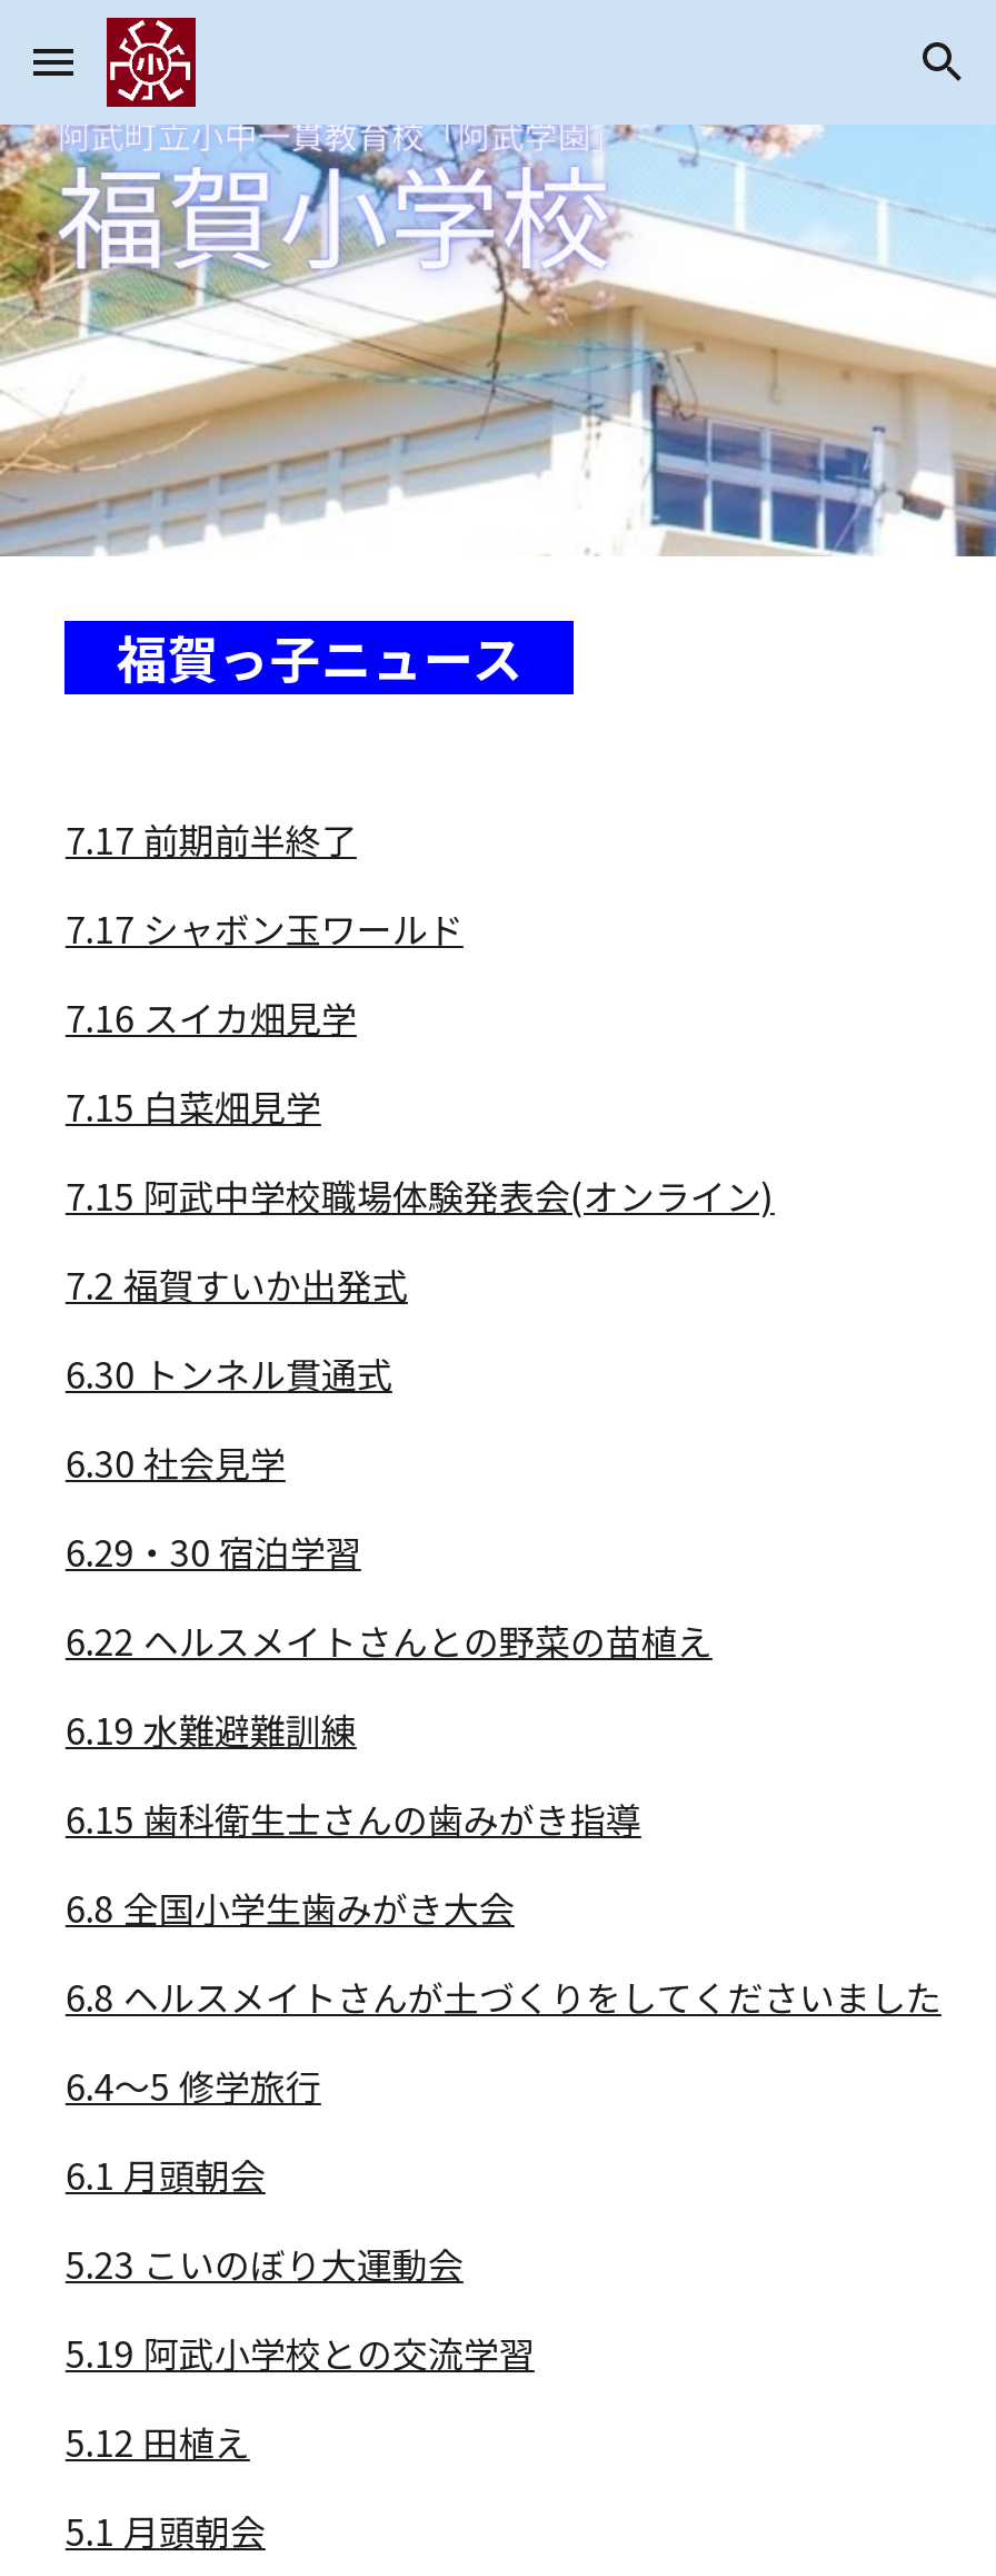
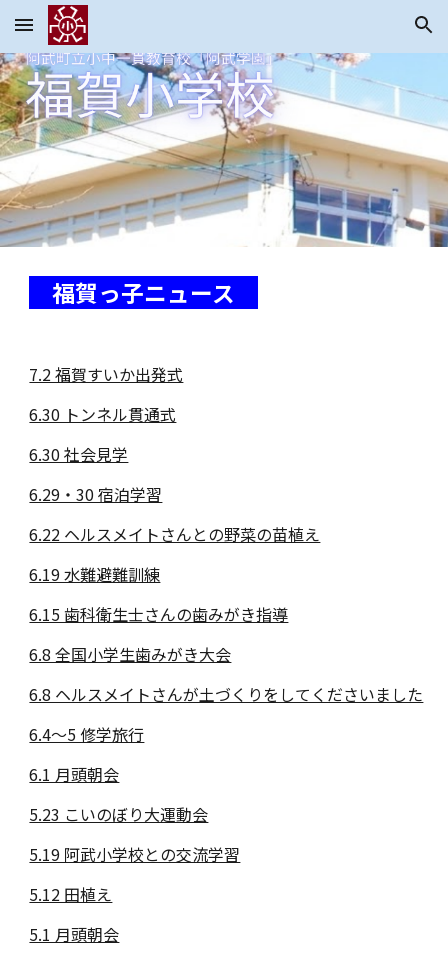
- 7.17 前期前半終了
- 7.17 シャボン玉ワールド
- 7.16 スイカ畑見学
- 7.15 白菜畑見学
- 7.15 阿武中学校職場体験発表会(オンライン)
